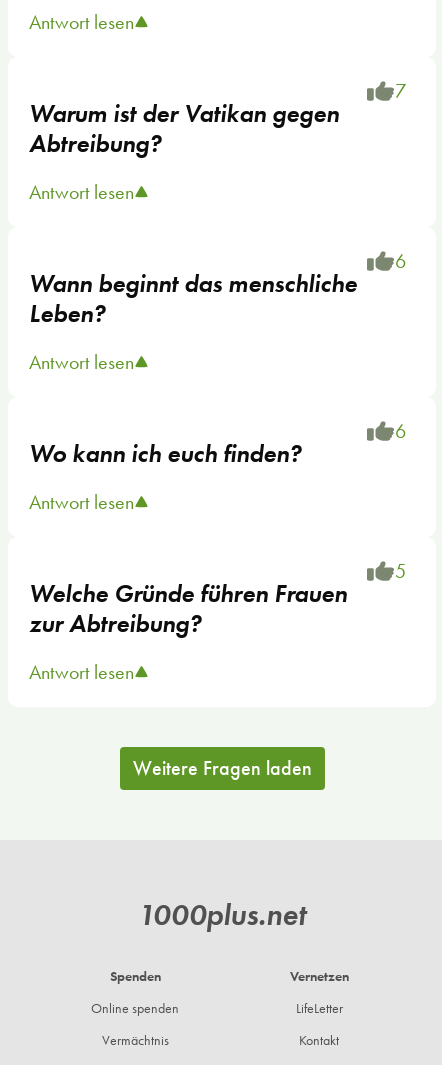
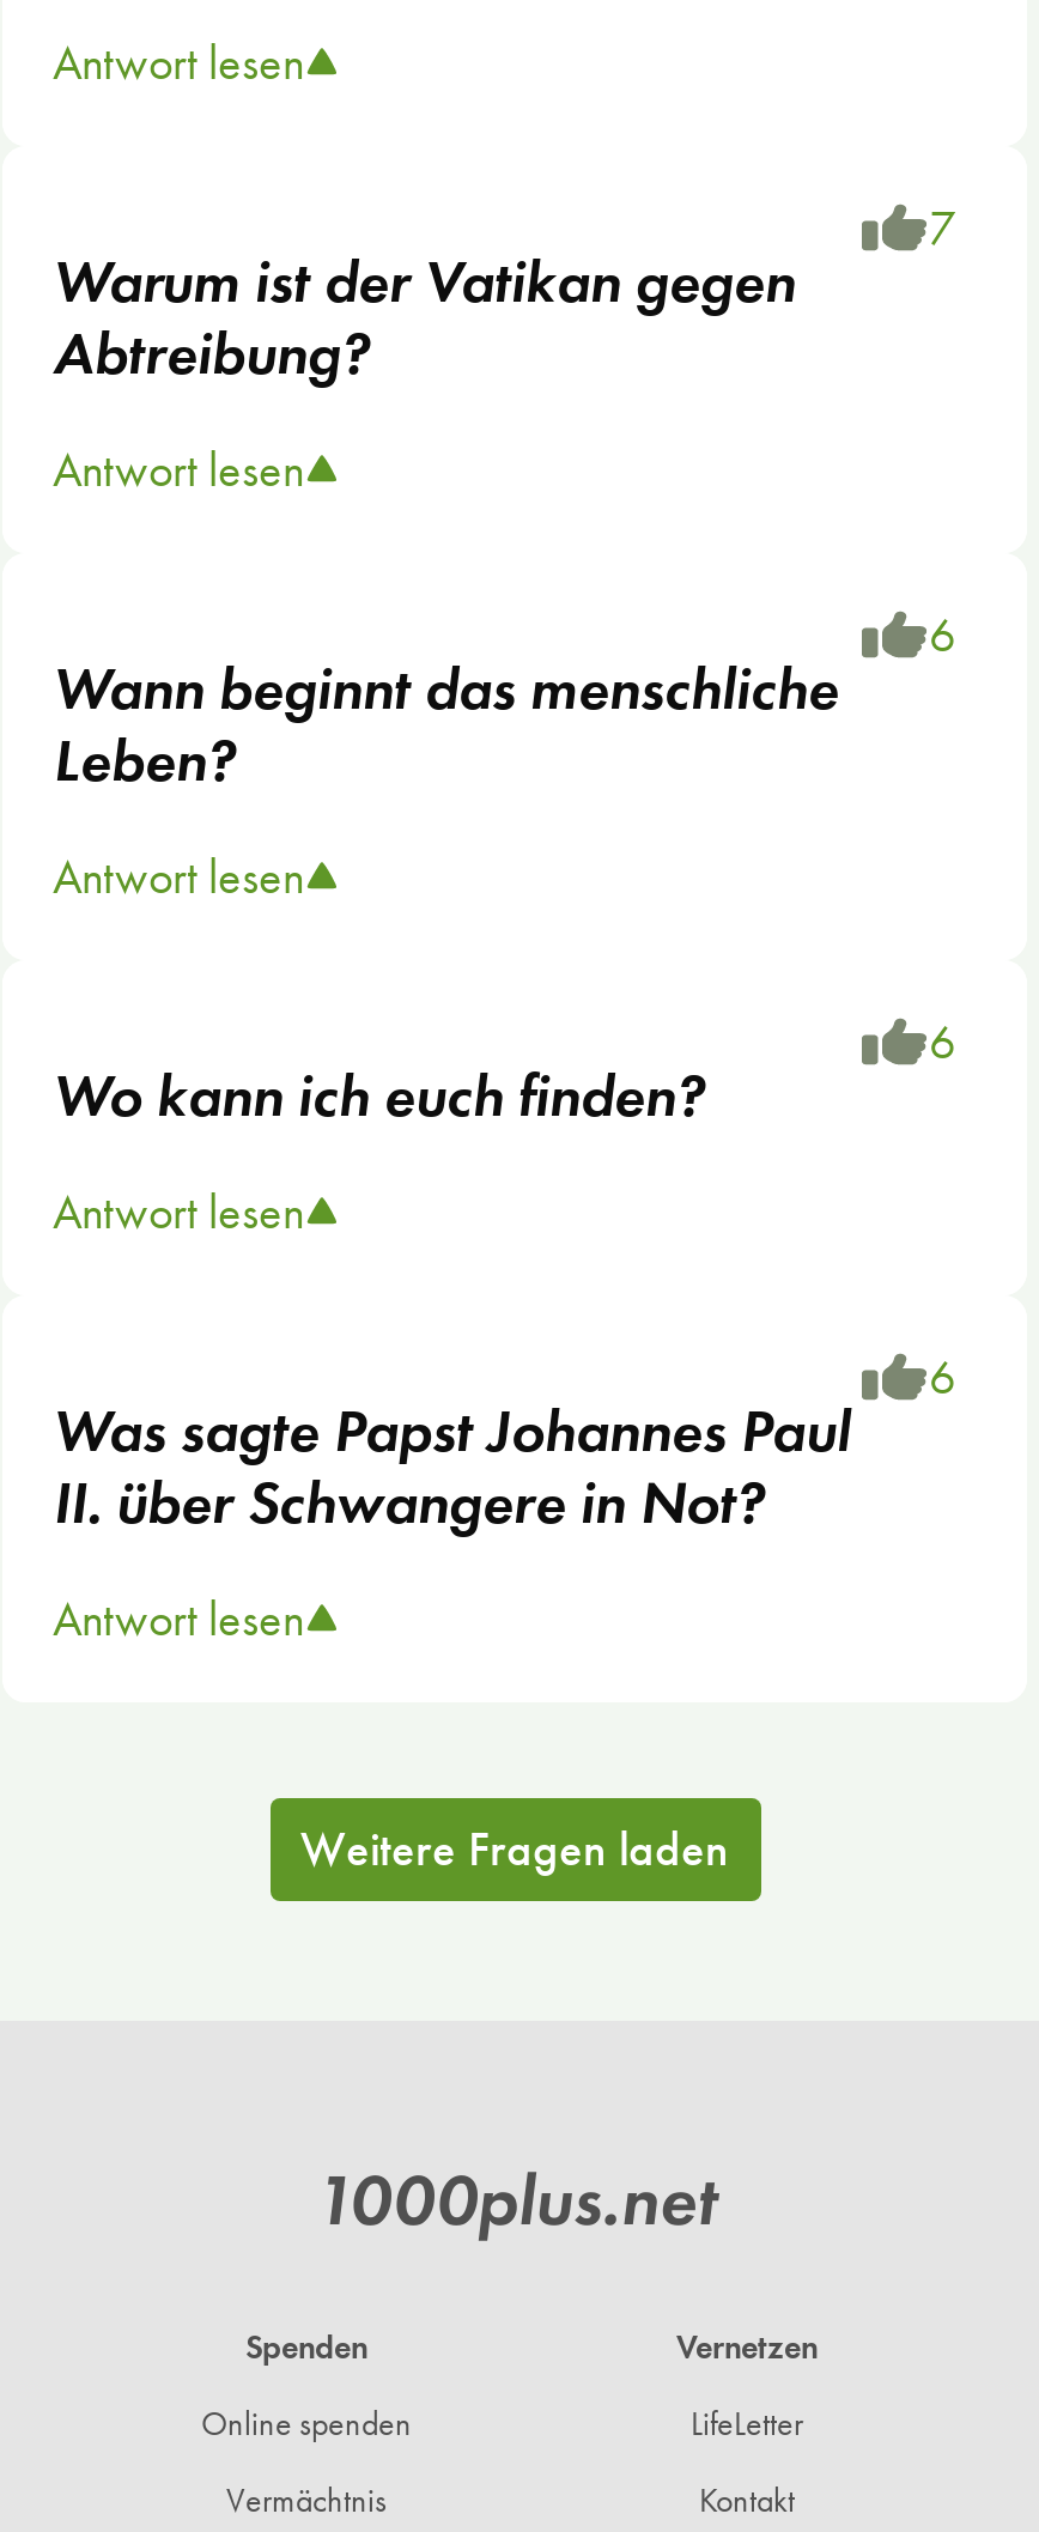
- 5
- Welche Gründe führen Frauen
- zur Abtreibung?
+ 6
+ Was sagte Papst Johannes Paul
+ II. über Schwangere in Not?
